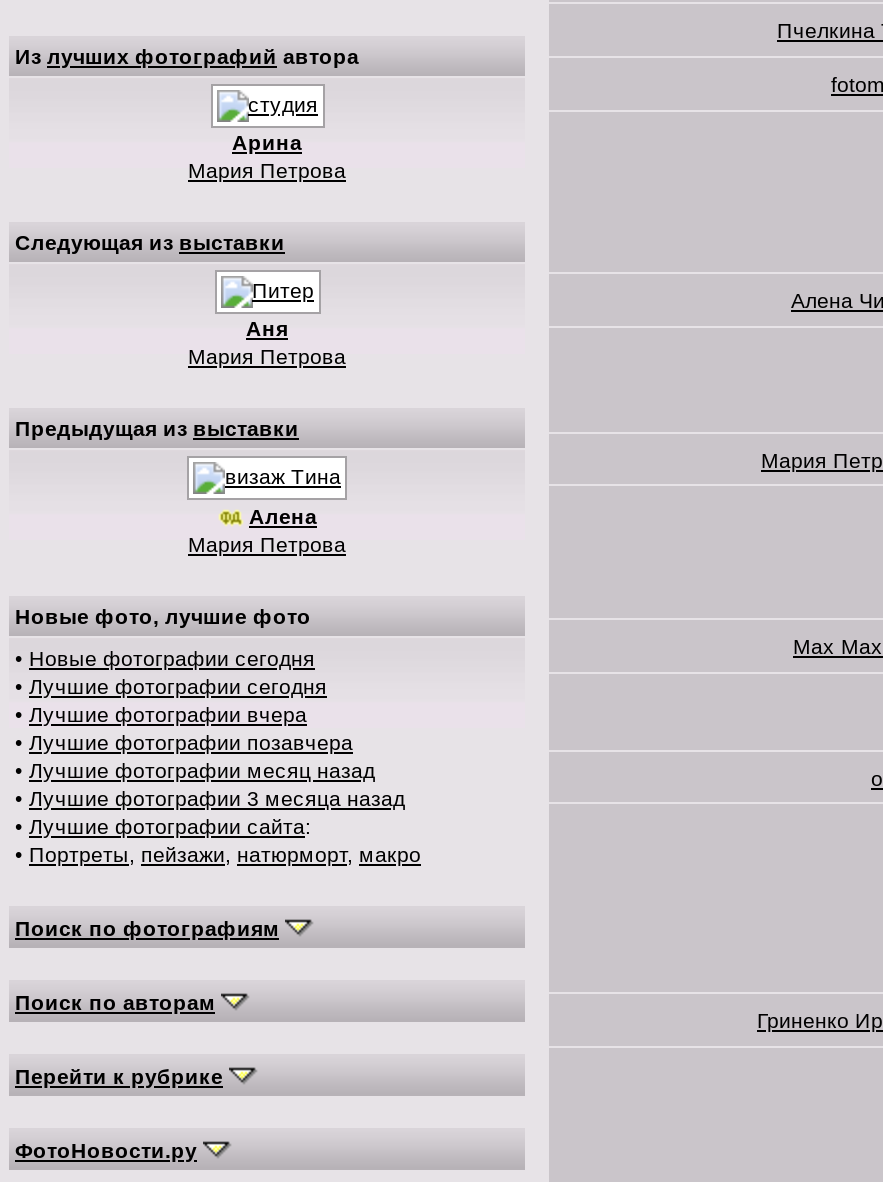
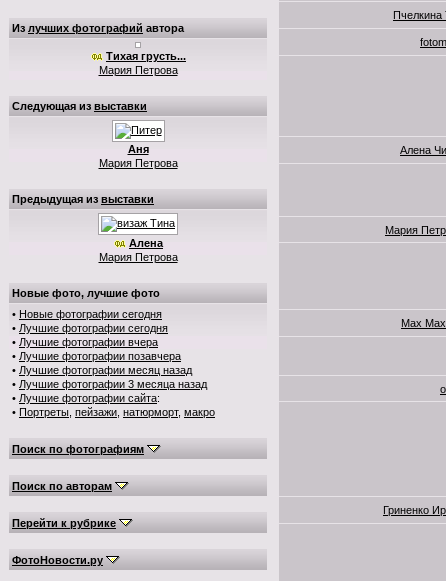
- Арина
+ Тихая грусть...
